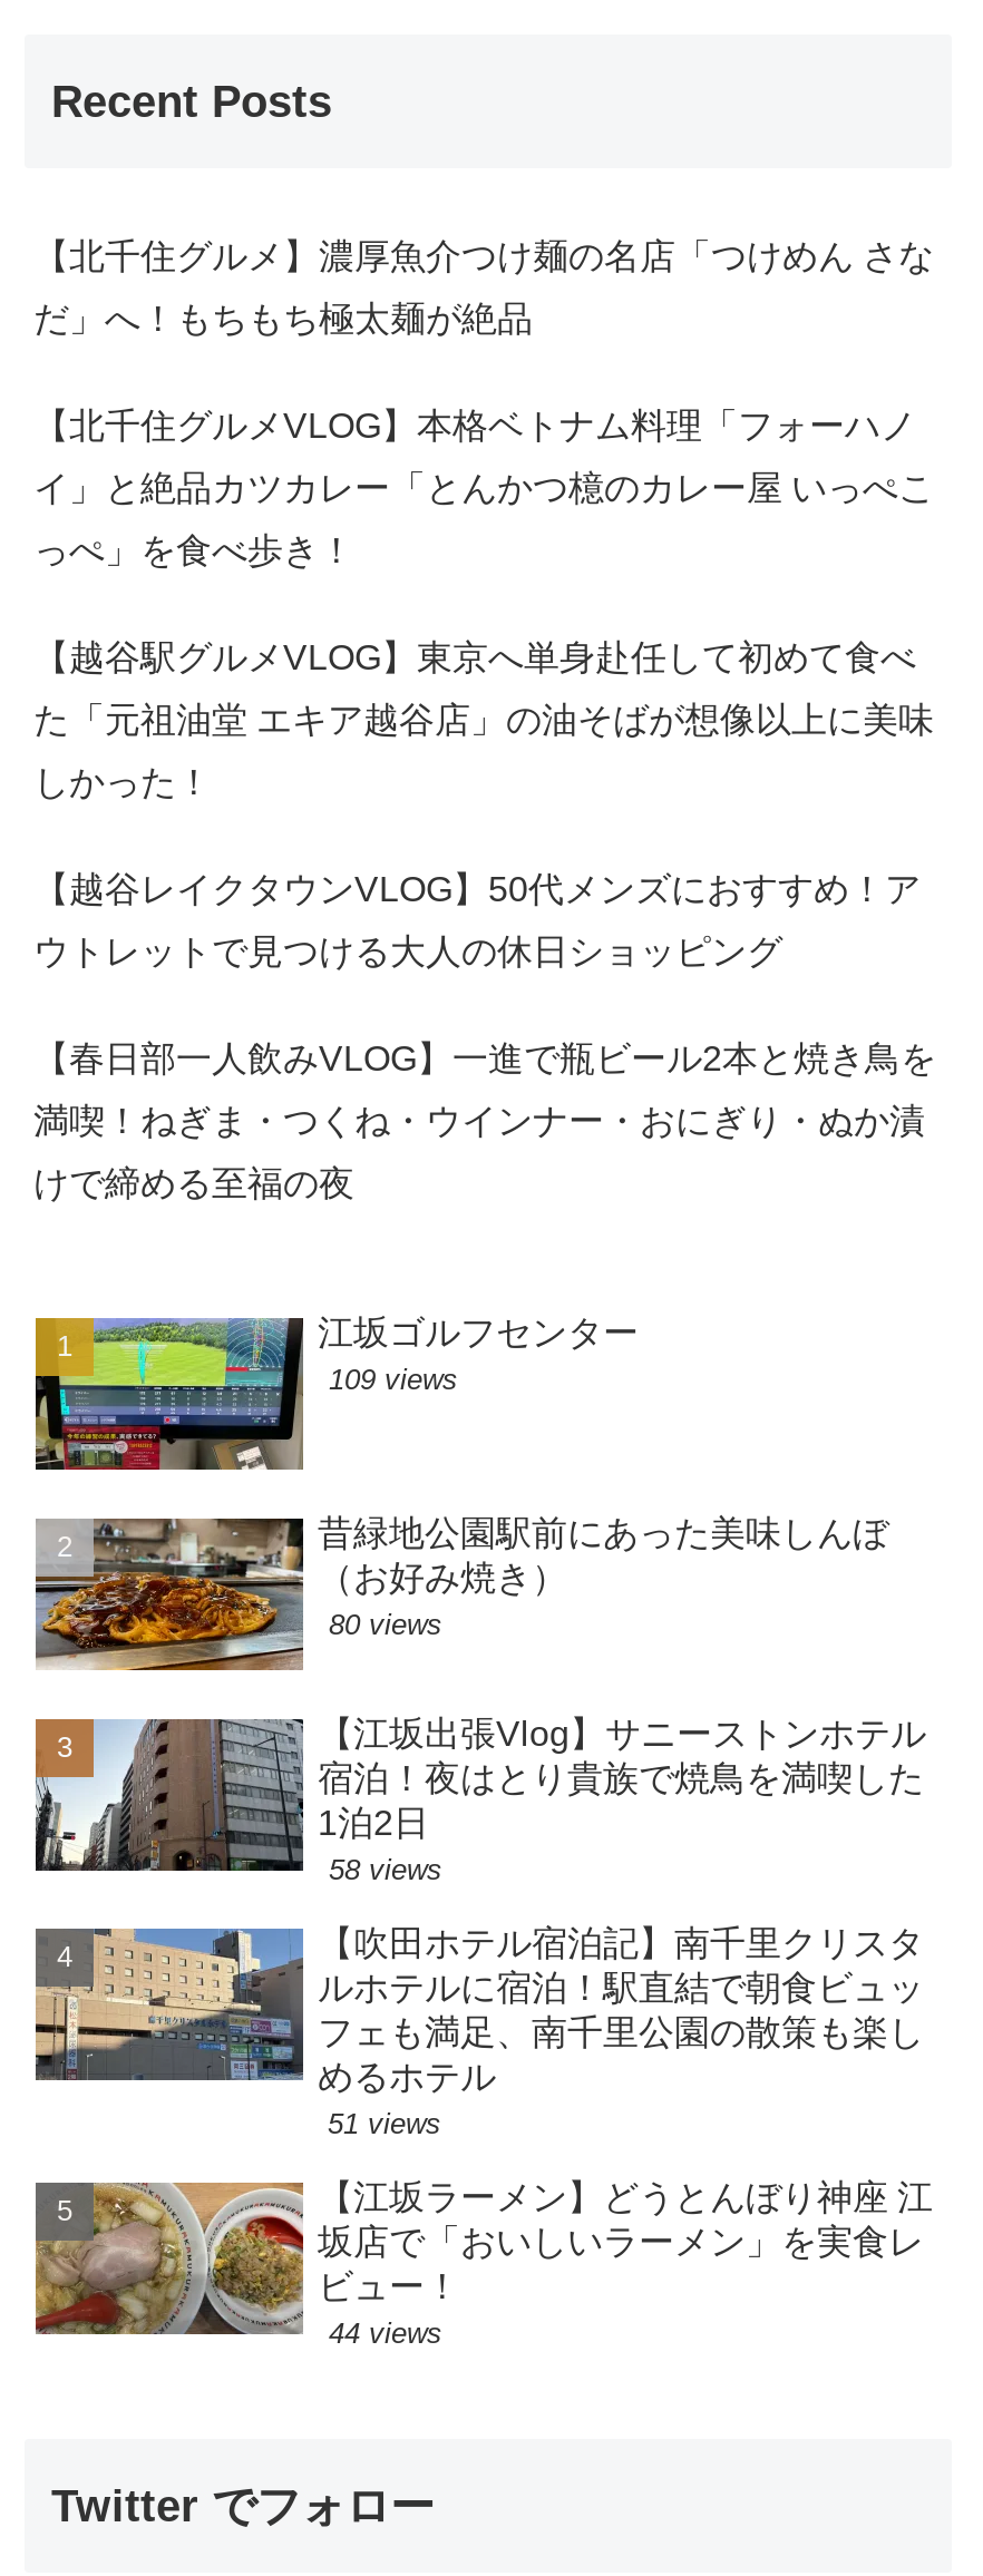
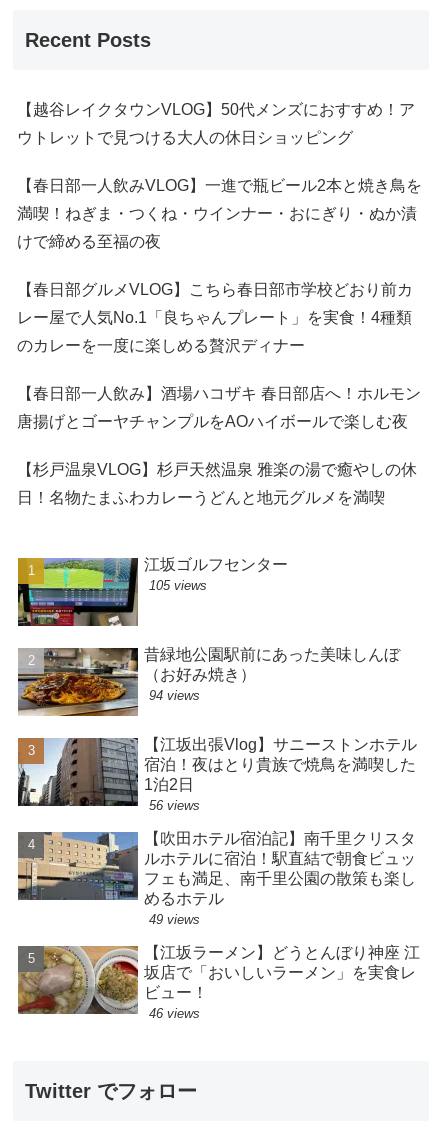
- 【北千住グルメ】濃厚魚介つけ麺の名店「つけめん さな
- だ」へ！もちもち極太麺が絶品
- 【北千住グルメVLOG】本格ベトナム料理「フォーハノ
- イ」と絶品カツカレー「とんかつ檍のカレー屋 いっぺこ
- っぺ」を食べ歩き！
- 【越谷駅グルメVLOG】東京へ単身赴任して初めて食べ
- た「元祖油堂 エキア越谷店」の油そばが想像以上に美味
- しかった！

moved up: 【越谷レイクタウンVLOG】50代メンズにおすすめ！ア | ウトレットで見つける大人の休日ショッピング | 【春日部一人飲みVLOG】一進で瓶ビール2本と焼き鳥を | 満喫！ねぎま・つくね・ウインナー・おにぎり・ぬか漬 | けで締める至福の夜

+ 【春日部グルメVLOG】こちら春日部市学校どおり前カ
+ レー屋で人気No.1「良ちゃんプレート」を実食！4種類
+ のカレーを一度に楽しめる贅沢ディナー
+ 【春日部一人飲み】酒場ハコザキ 春日部店へ！ホルモン
+ 唐揚げとゴーヤチャンプルをAOハイボールで楽しむ夜
+ 【杉戸温泉VLOG】杉戸天然温泉 雅楽の湯で癒やしの休
+ 日！名物たまふわカレーうどんと地元グルメを満喫

- 109 views
+ 105 views

- 80 views
+ 94 views

- 58 views
+ 56 views

- 51 views
+ 49 views

- 44 views
+ 46 views
